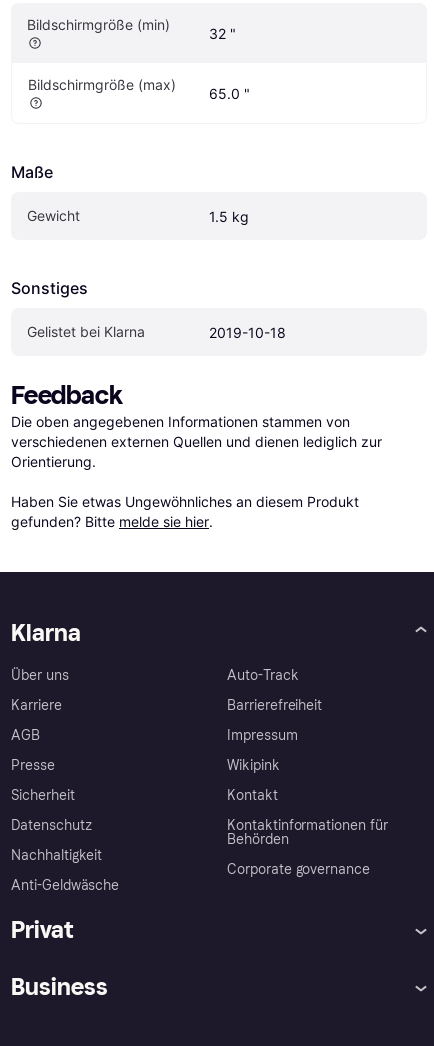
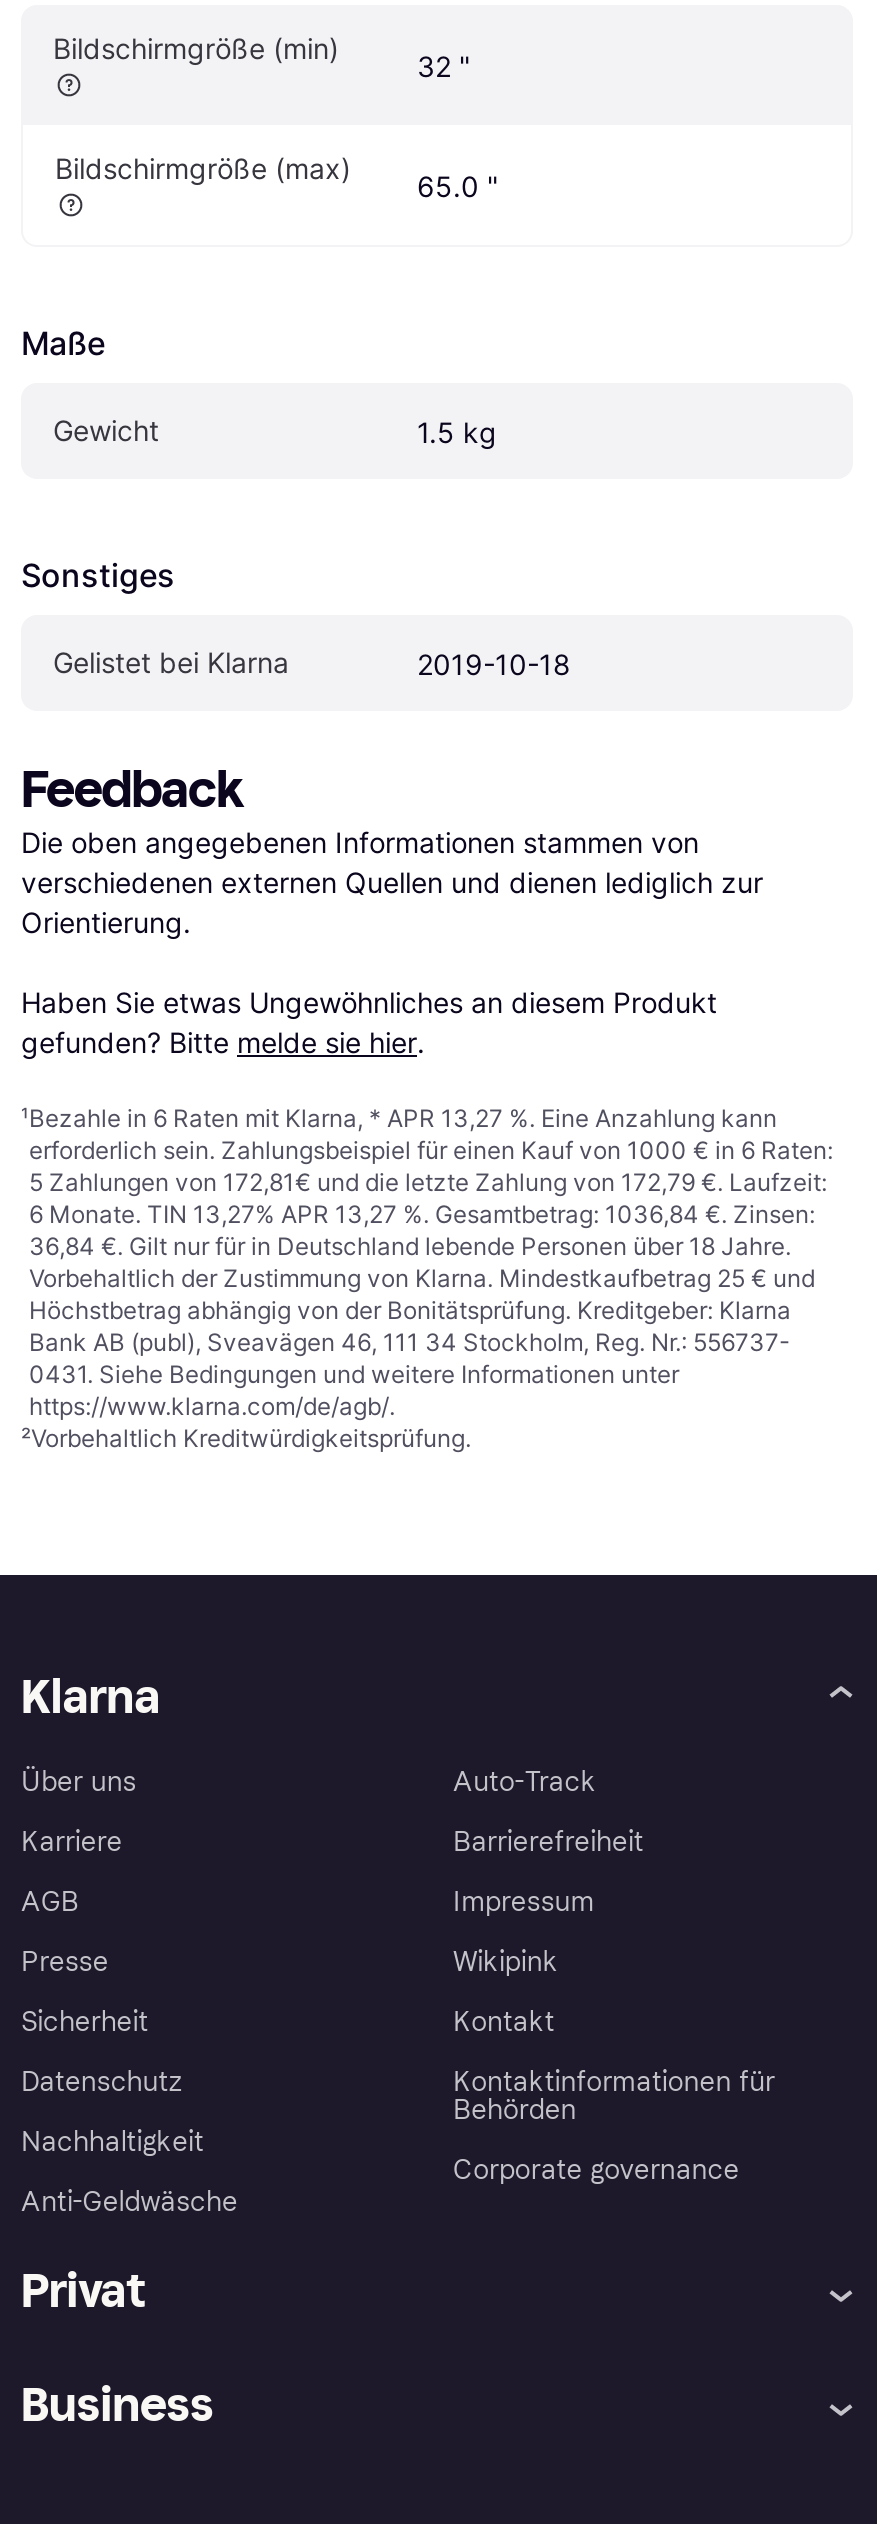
+ ¹Bezahle in 6 Raten mit Klarna, * APR 13,27 %. Eine Anzahlung kann
+ erforderlich sein. Zahlungsbeispiel für einen Kauf von 1000 € in 6 Raten:
+ 5 Zahlungen von 172,81€ und die letzte Zahlung von 172,79 €. Laufzeit:
+ 6 Monate. TIN 13,27% APR 13,27 %. Gesamtbetrag: 1036,84 €. Zinsen:
+ 36,84 €. Gilt nur für in Deutschland lebende Personen über 18 Jahre.
+ Vorbehaltlich der Zustimmung von Klarna. Mindestkaufbetrag 25 € und
+ Höchstbetrag abhängig von der Bonitätsprüfung. Kreditgeber: Klarna
+ Bank AB (publ), Sveavägen 46, 111 34 Stockholm, Reg. Nr.: 556737-
+ 0431. Siehe Bedingungen und weitere Informationen unter
+ https://www.klarna.com/de/agb/.
+ ²Vorbehaltlich Kreditwürdigkeitsprüfung.
